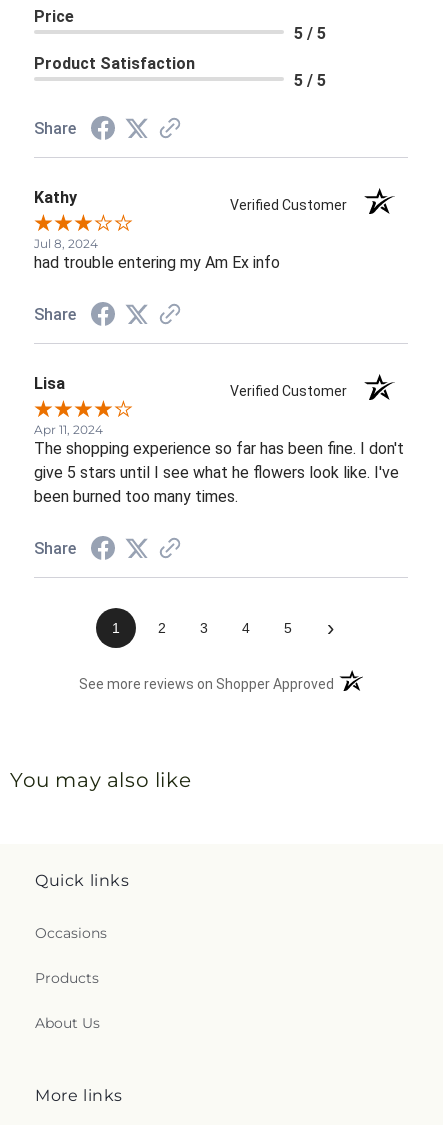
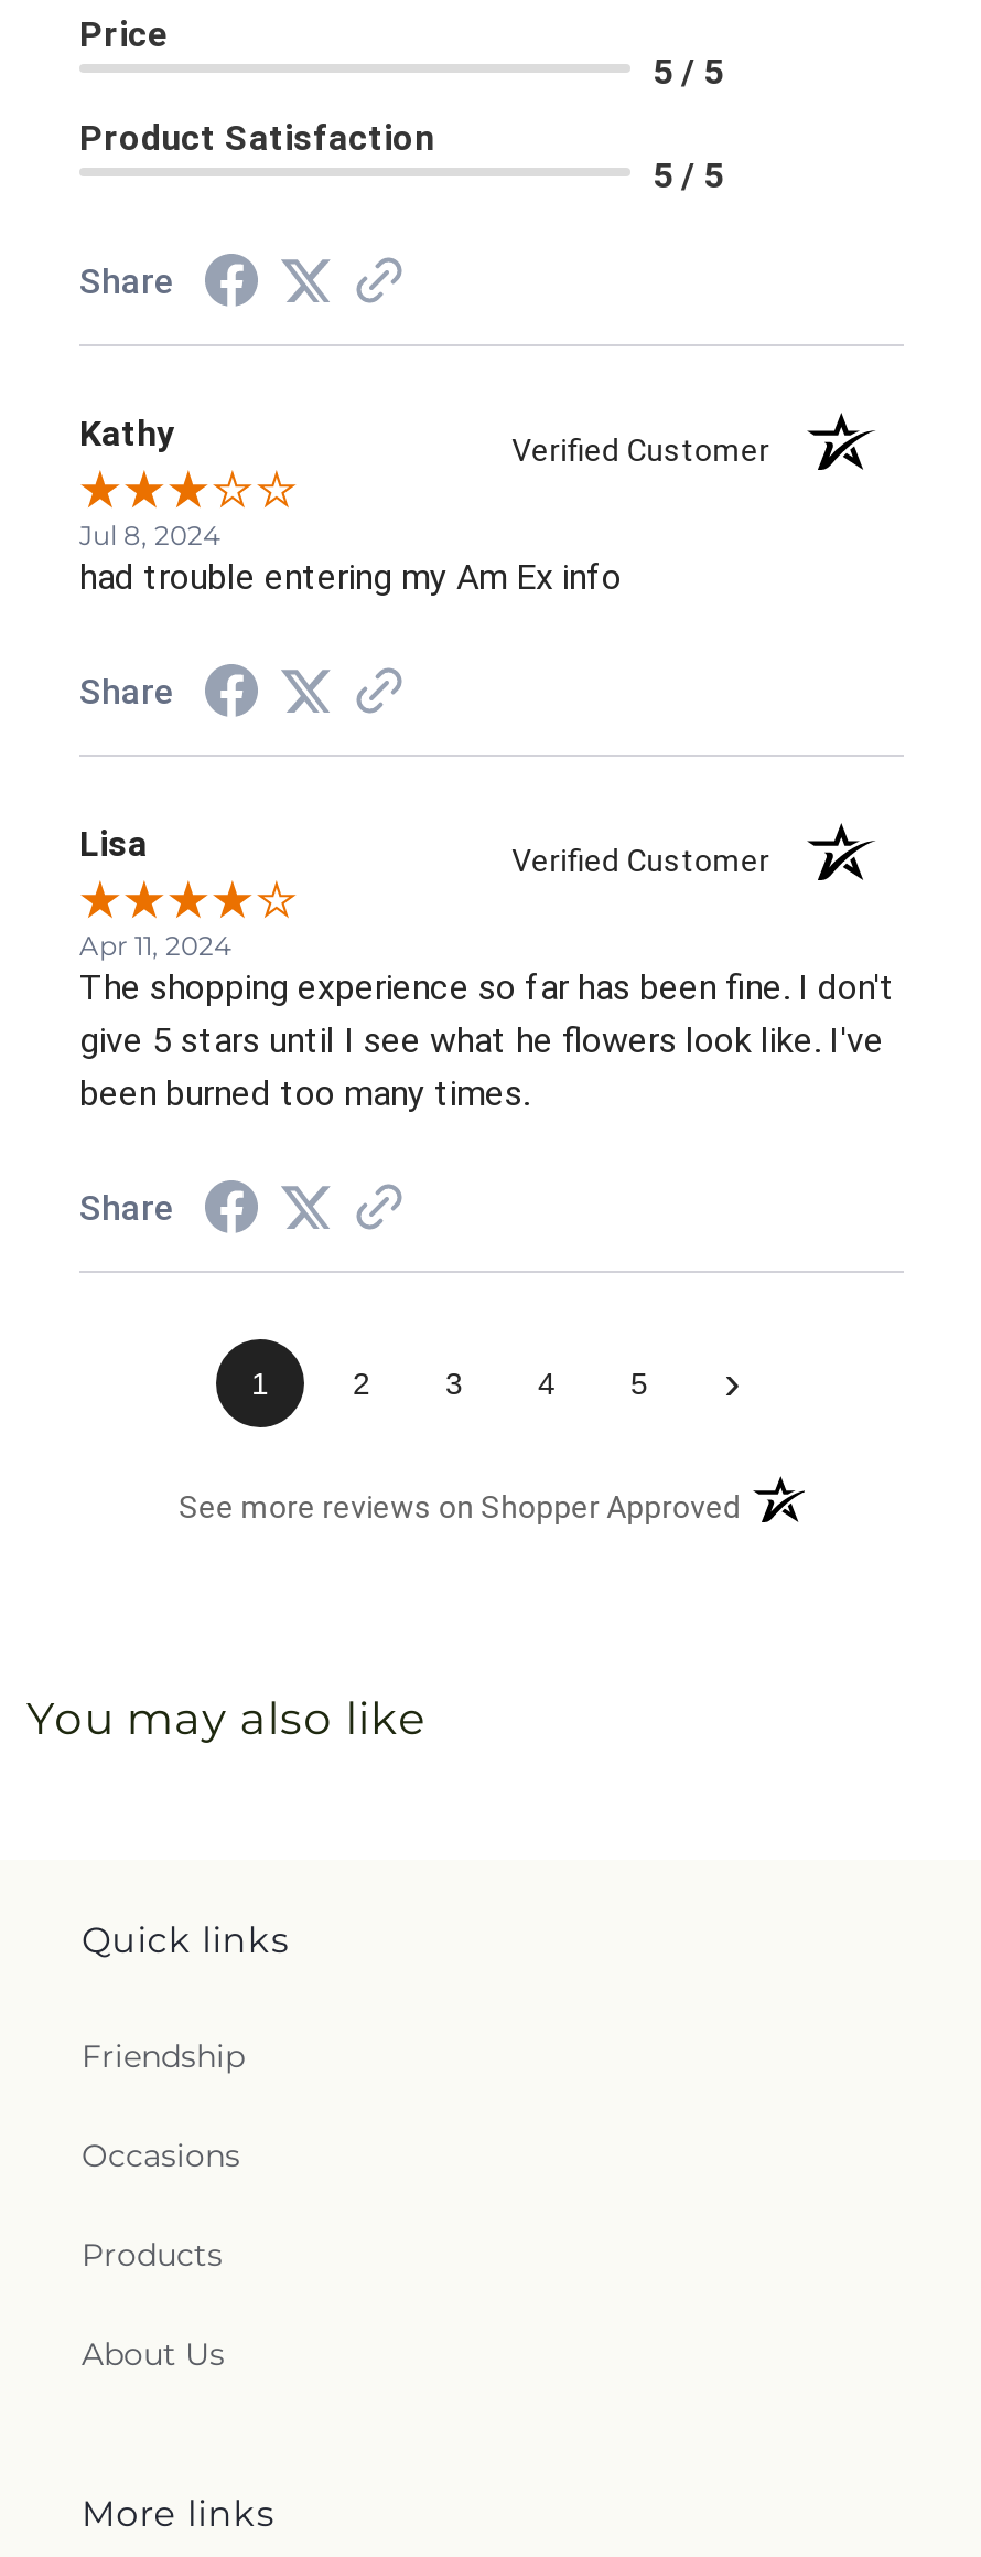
+ Friendship
